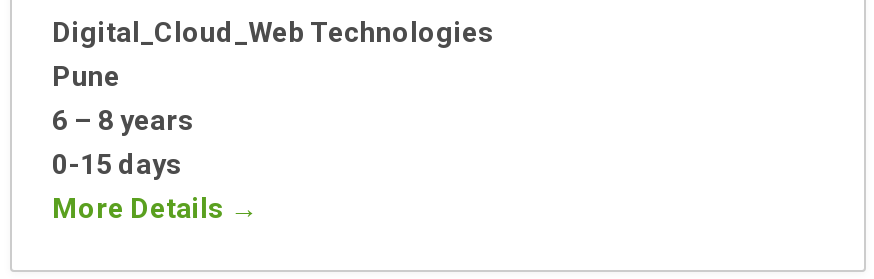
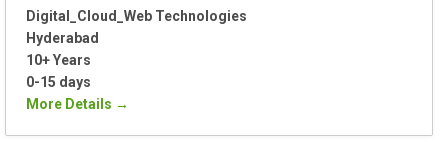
- Pune
- 6 – 8 years
+ Hyderabad
+ 10+ Years
